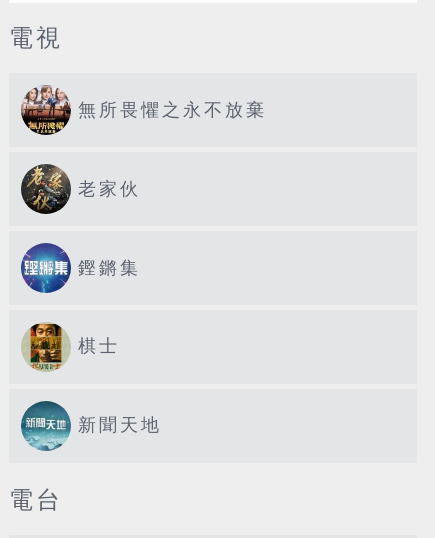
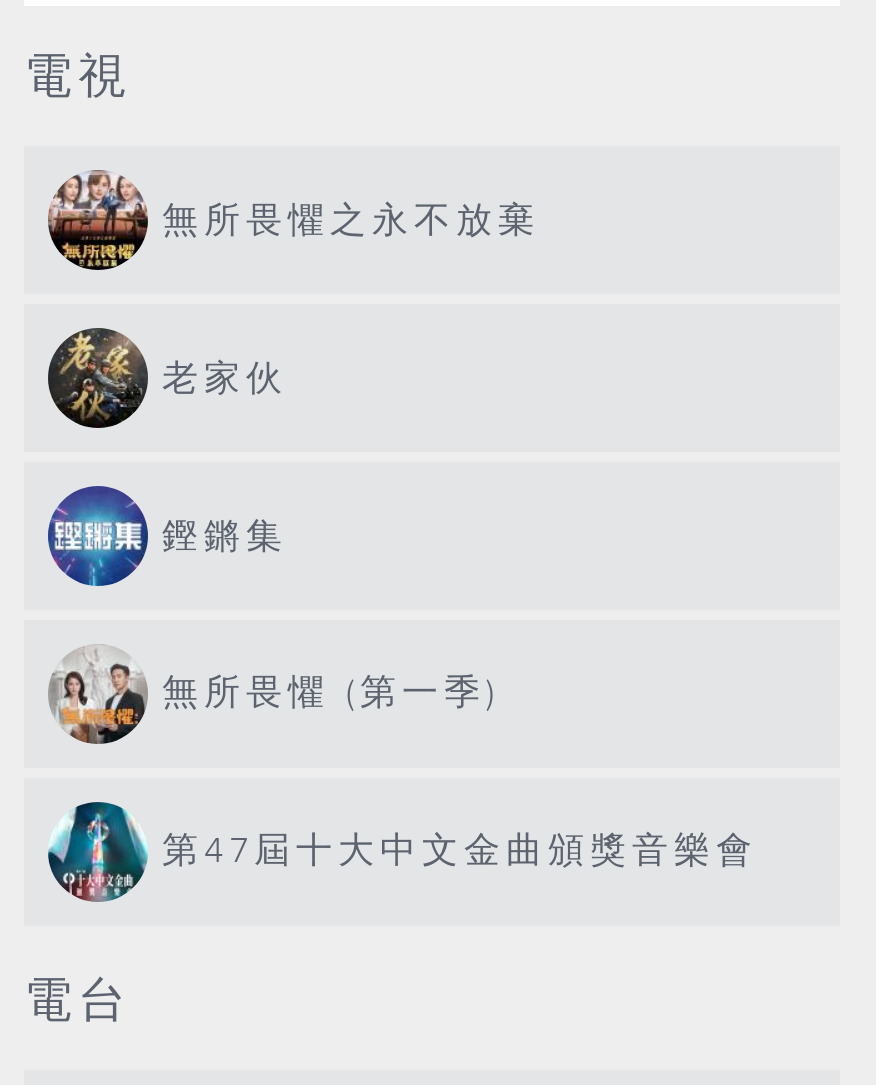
- [image]
- 棋士
+ [image]
+ 無所畏懼 (第一季)

- [image]
- 新聞天地
+ [image]
+ 第47屆十大中文金曲頒獎音樂會
